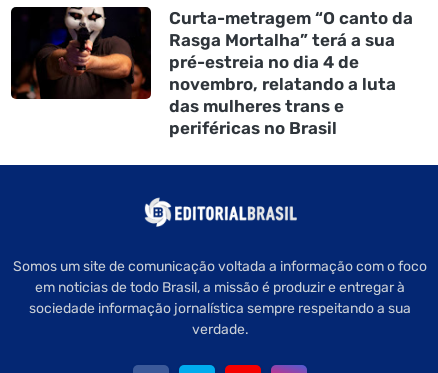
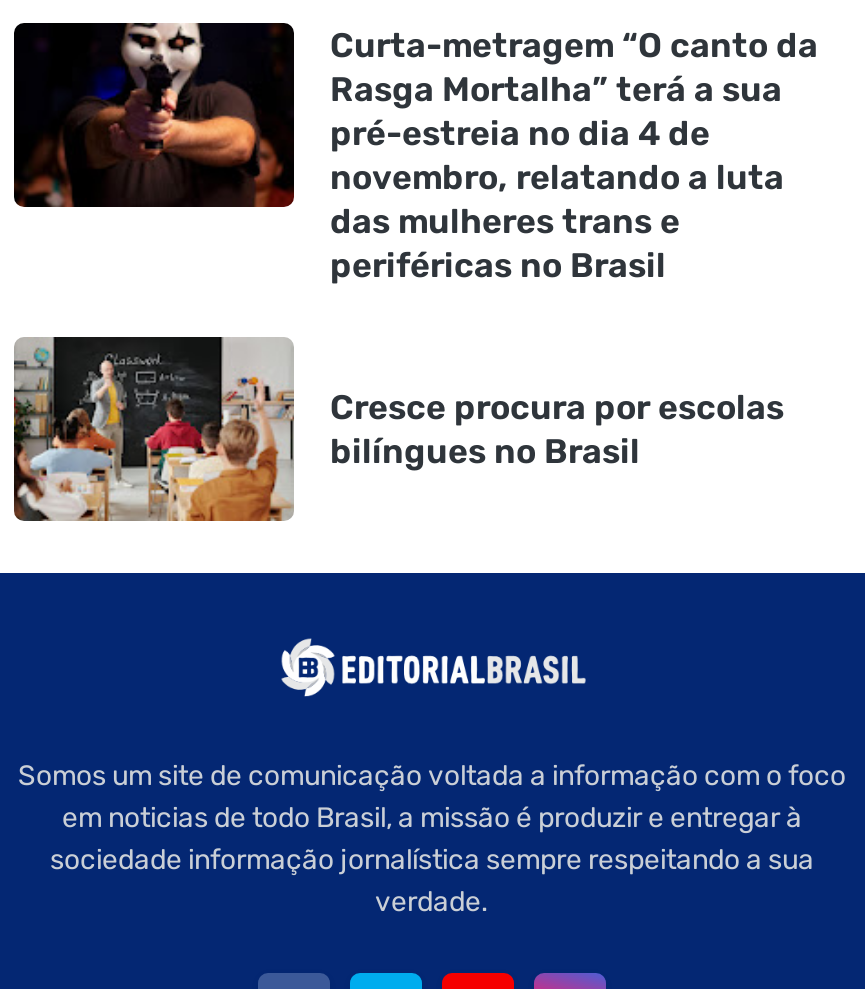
+ [image]
+ Cresce procura por escolas
+ bilíngues no Brasil
